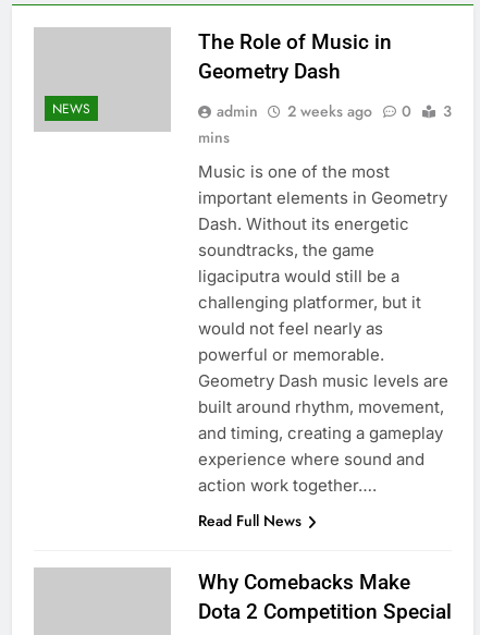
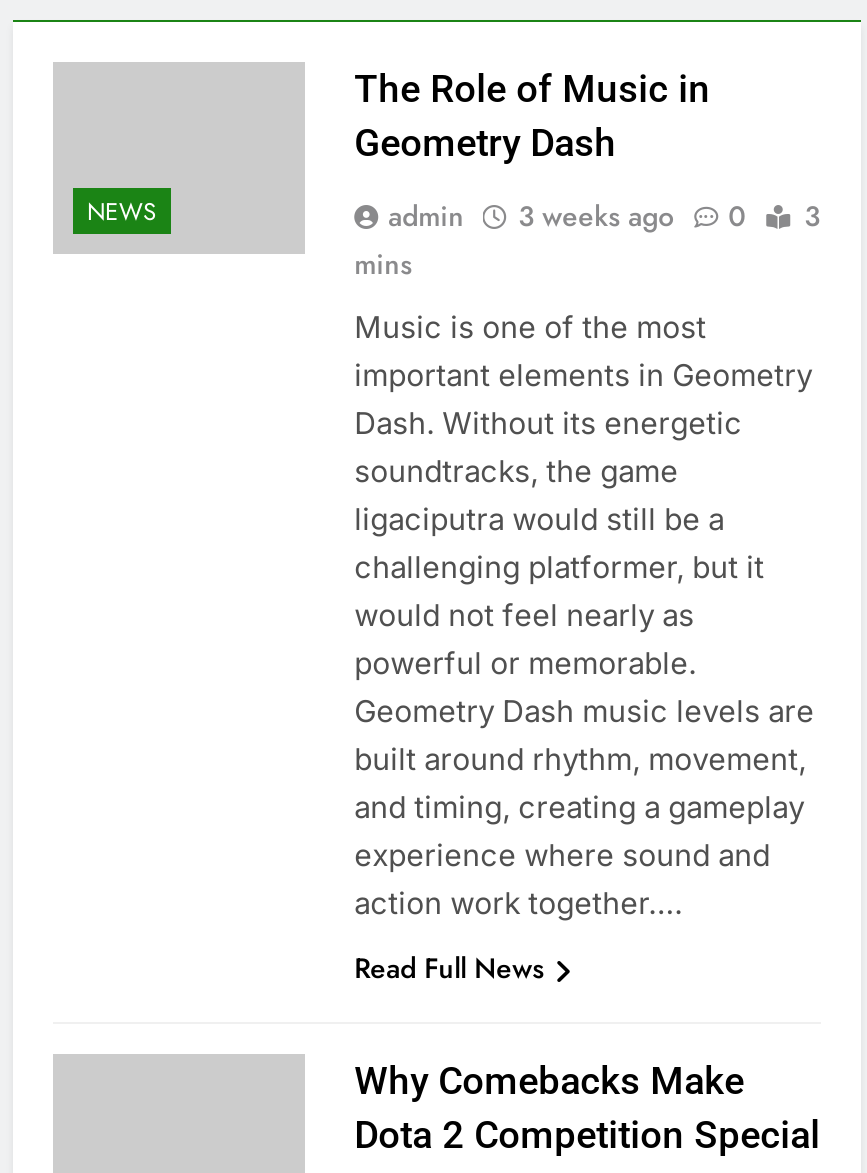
- admin 2 weeks ago 0 3
+ admin 3 weeks ago 0 3
